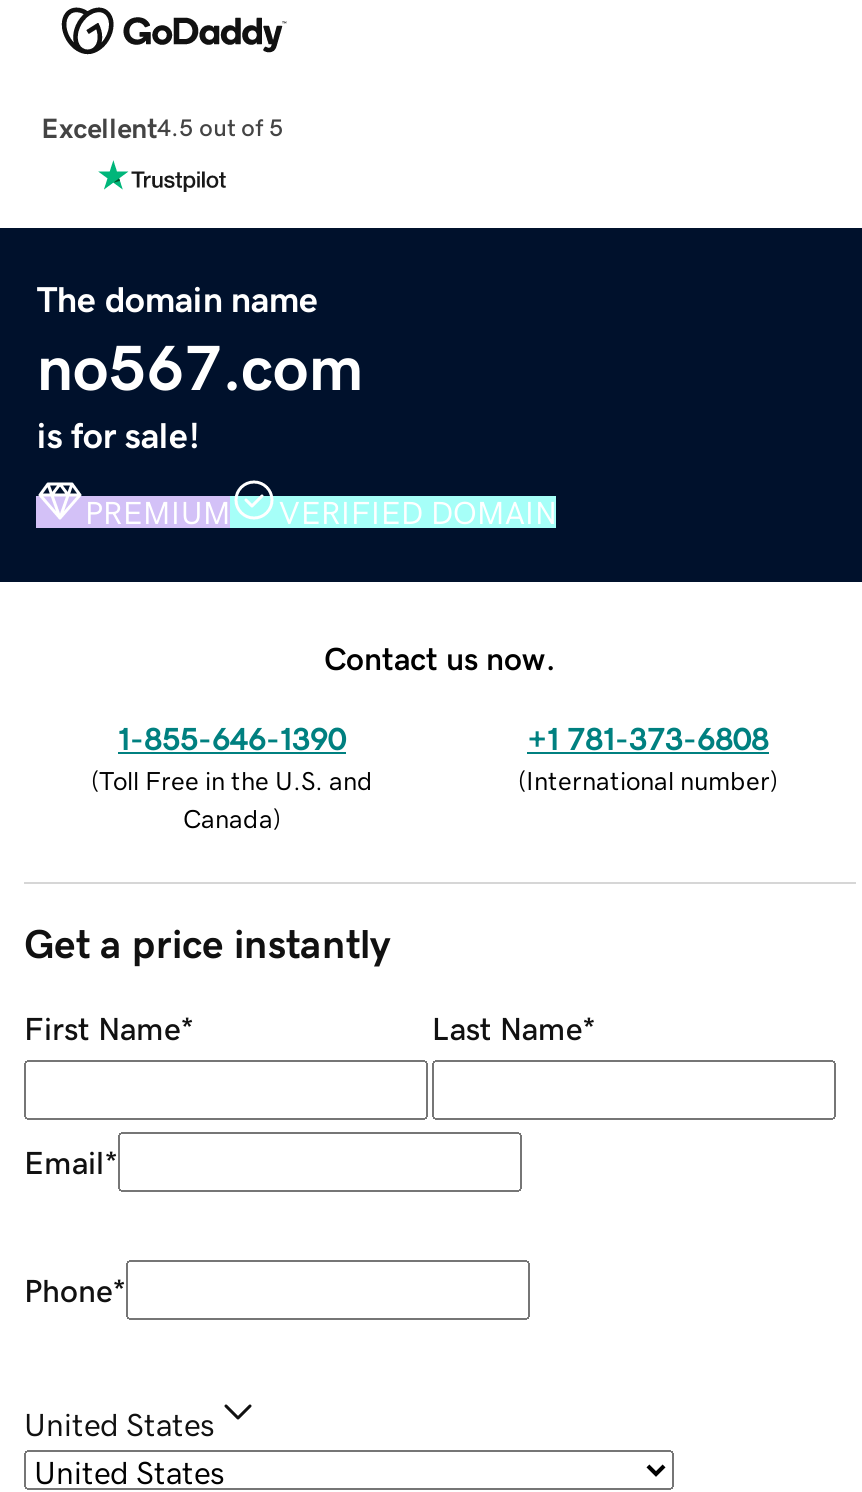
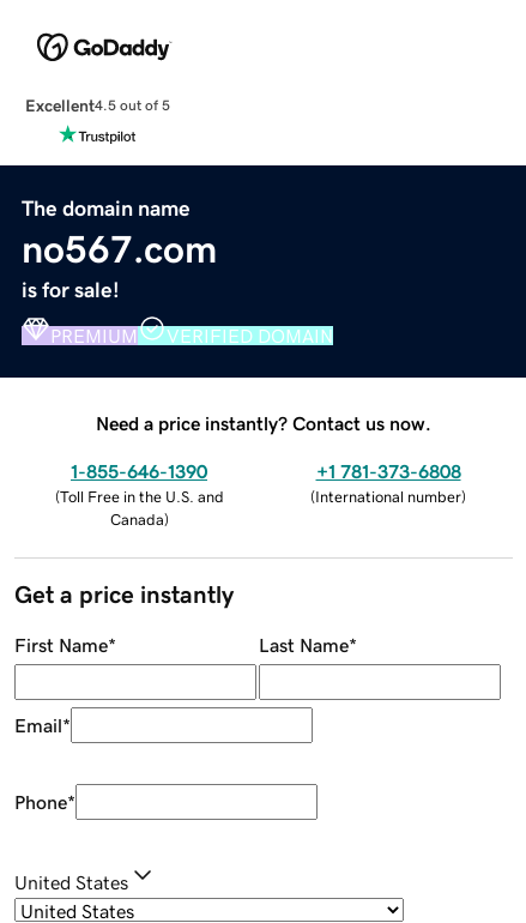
- Contact us now.
+ Need a price instantly? Contact us now.
